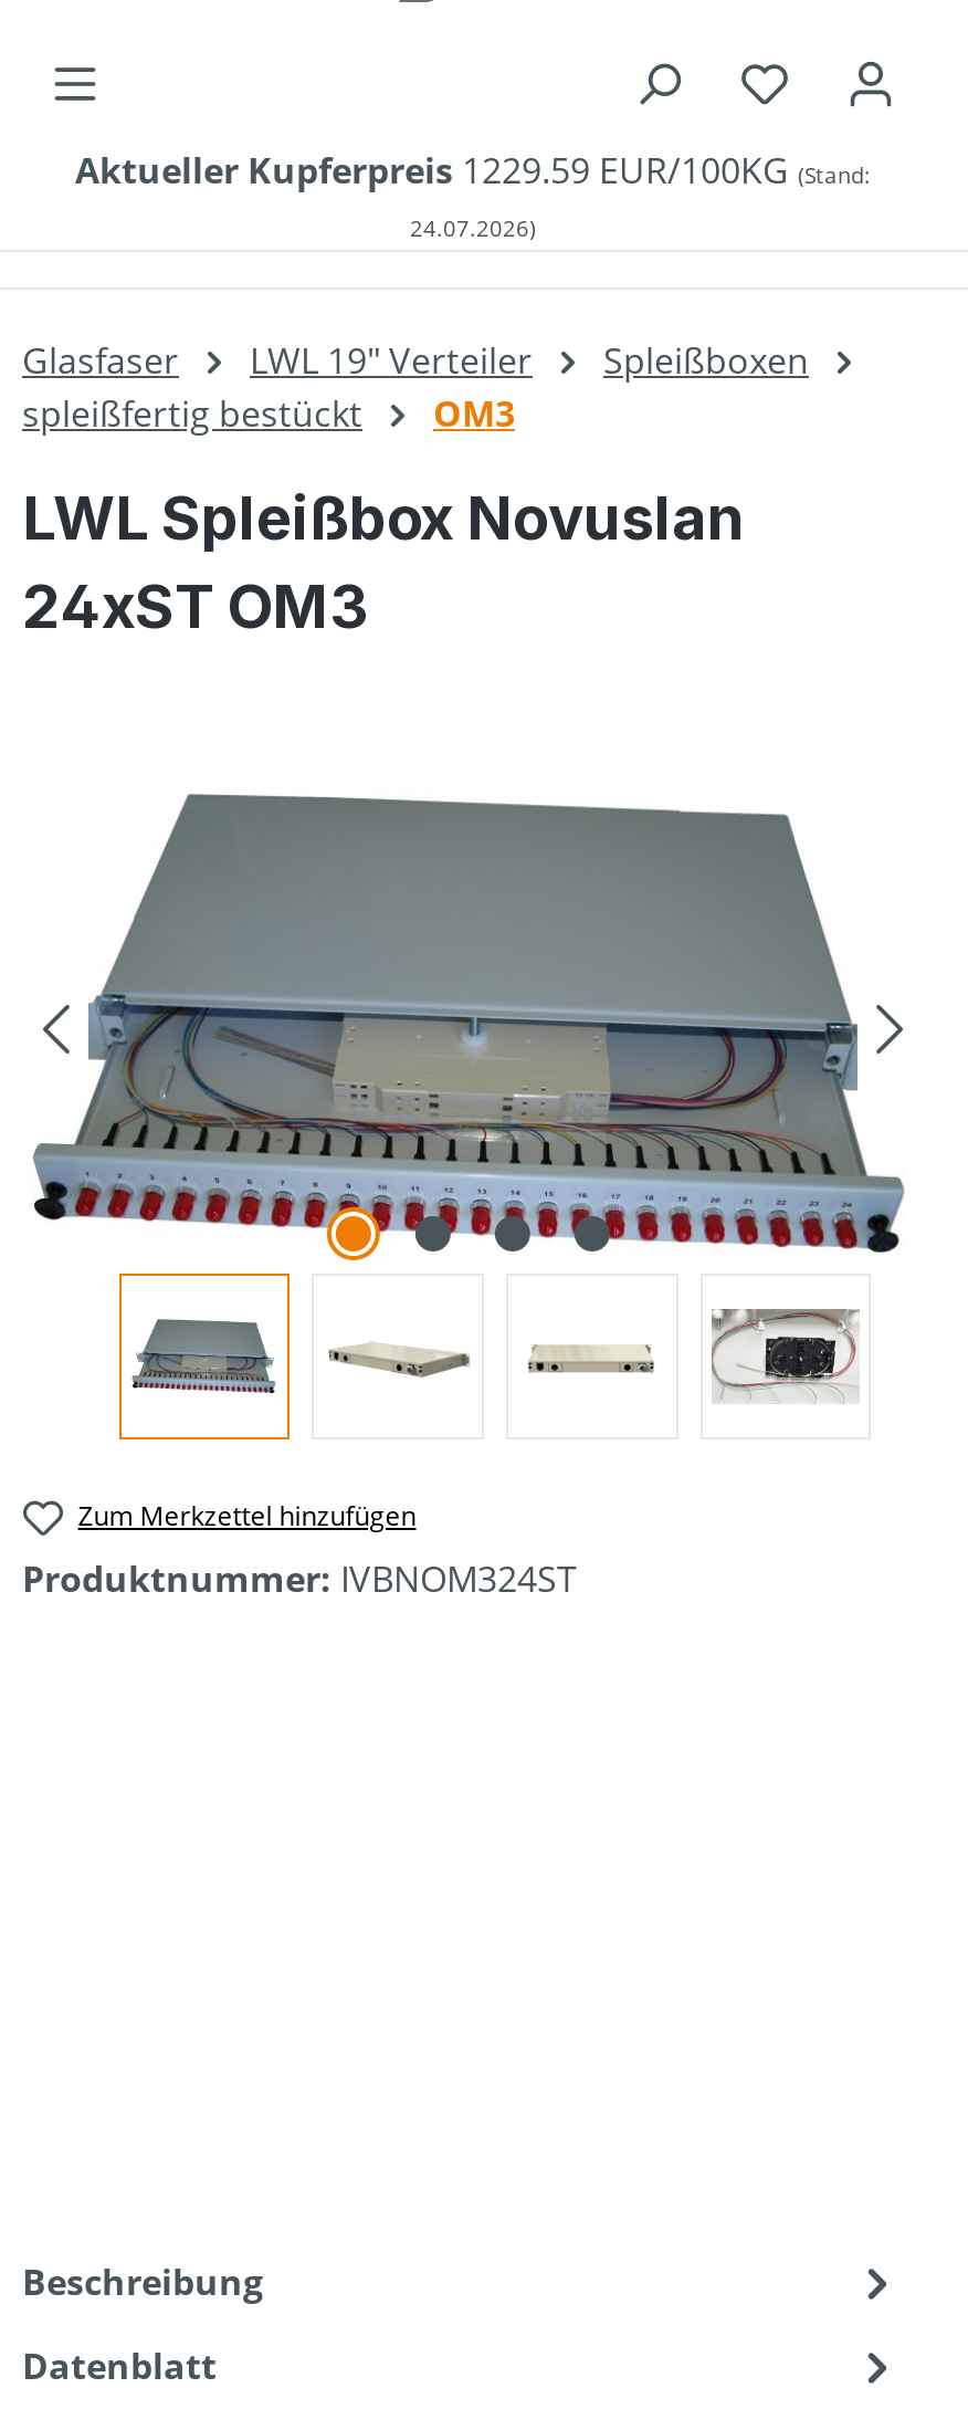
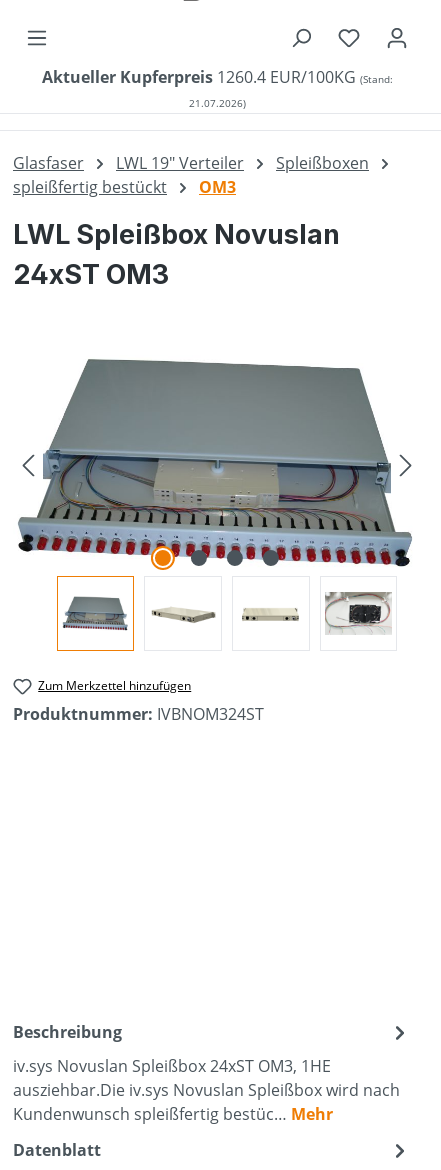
- Aktueller Kupferpreis 1229.59 EUR/100KG (Stand:
+ Aktueller Kupferpreis 1260.4 EUR/100KG (Stand:

- 24.07.2026)
+ 21.07.2026)

+ iv.sys Novuslan Spleißbox 24xST OM3, 1HE
+ ausziehbar.Die iv.sys Novuslan Spleißbox wird nach
+ Kundenwunsch spleißfertig bestüc… Mehr
